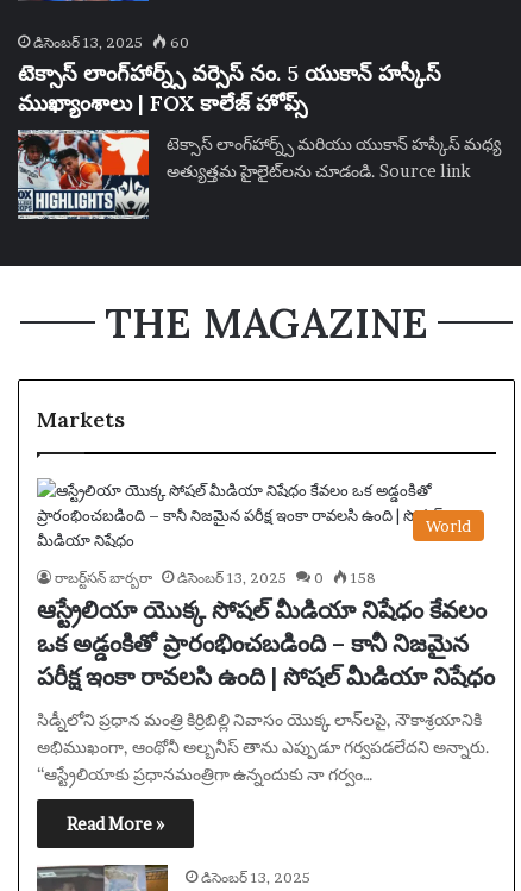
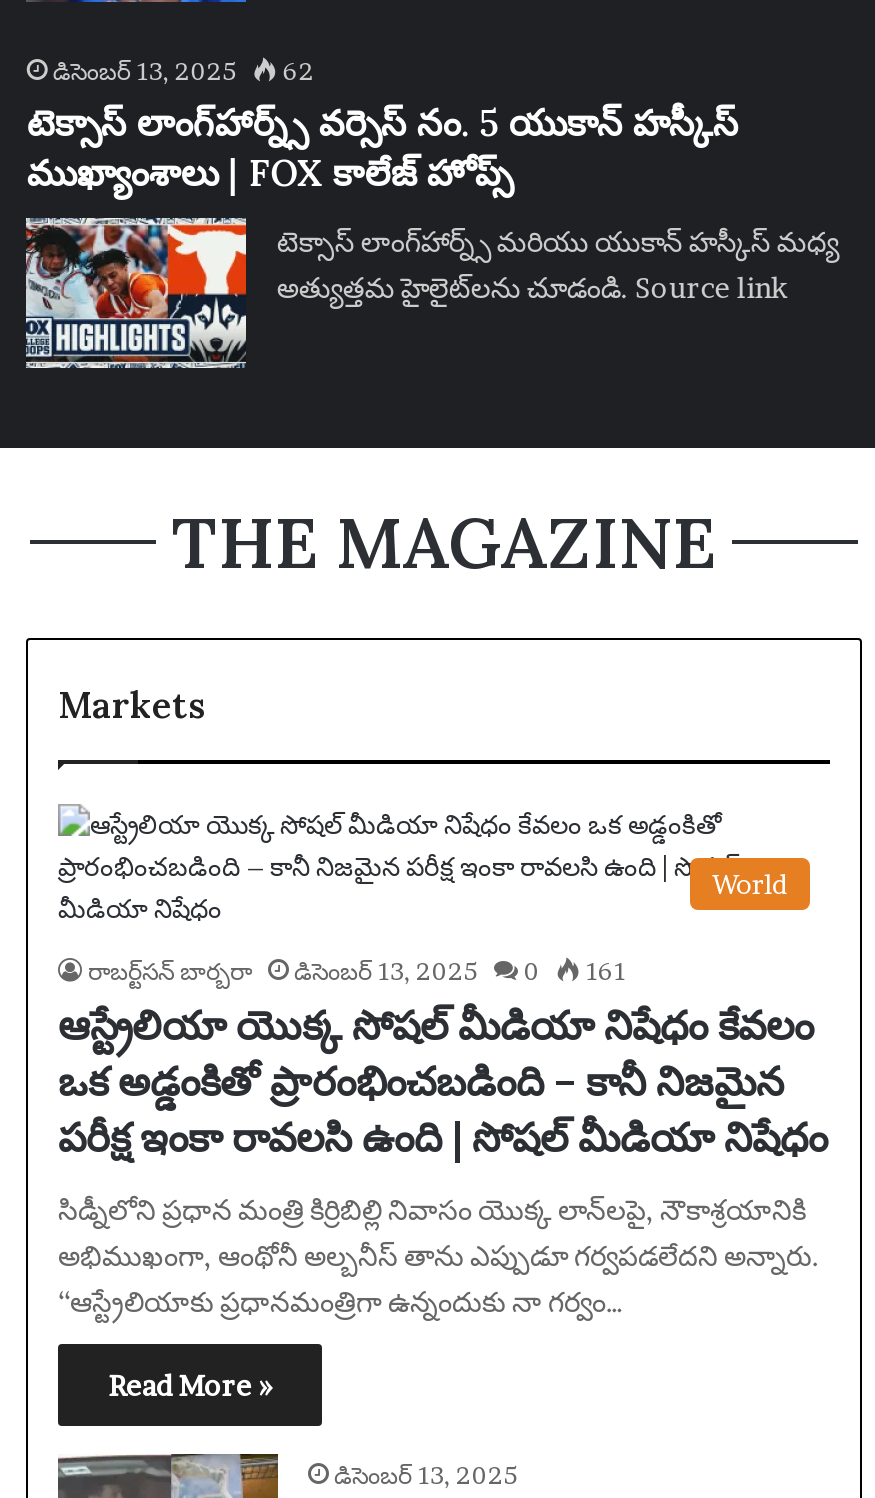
- డిసెంబర్ 13, 2025 60
+ డిసెంబర్ 13, 2025 62

- రాబర్ట్‌సన్ బార్బరా డిసెంబర్ 13, 2025 0 158
+ రాబర్ట్‌సన్ బార్బరా డిసెంబర్ 13, 2025 0 161
